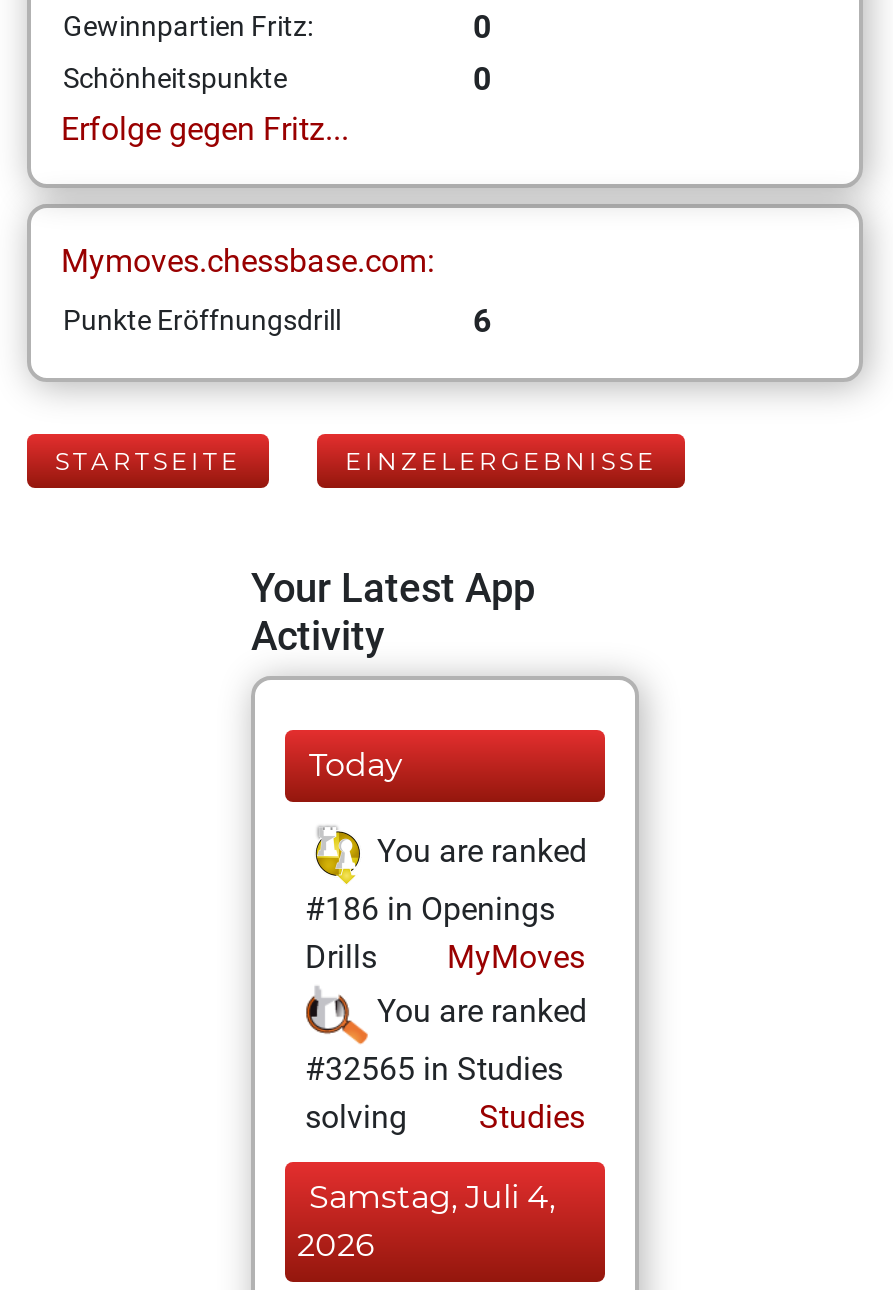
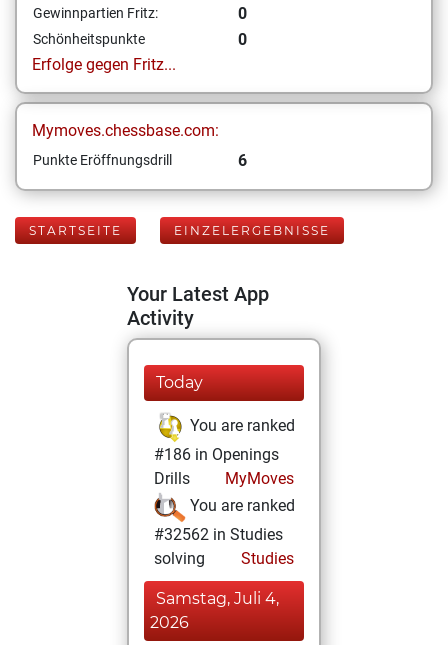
- #32565 in Studies
+ #32562 in Studies
